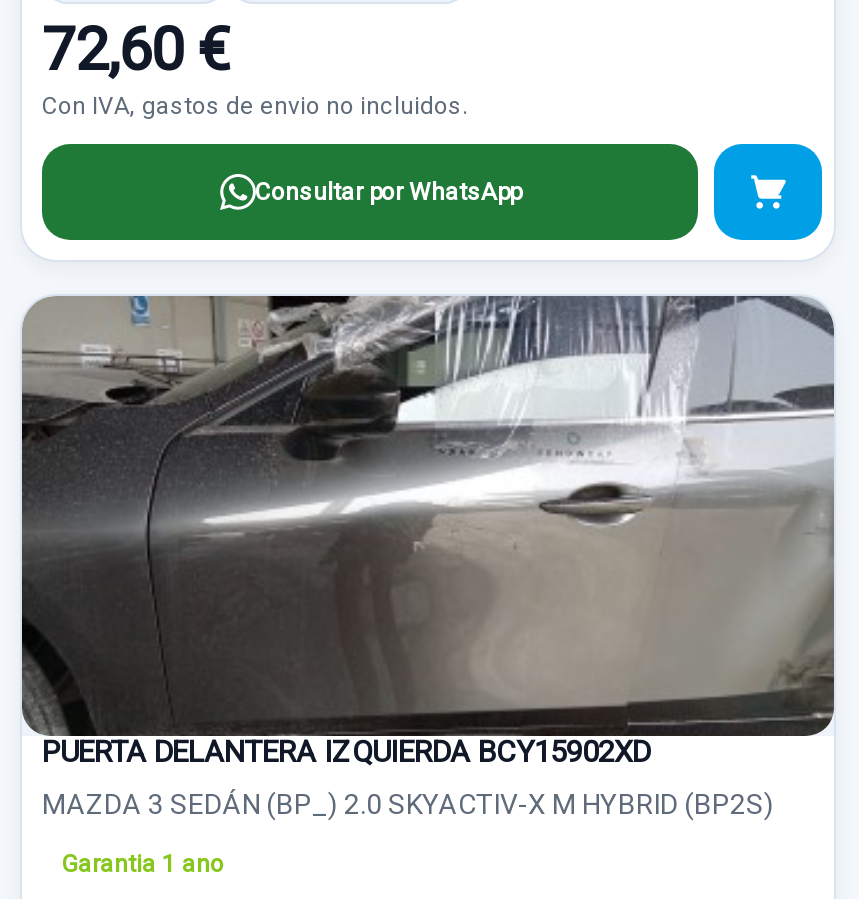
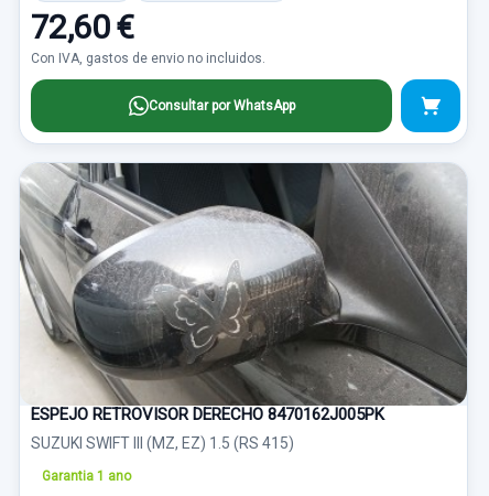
- [image]
- PUERTA DELANTERA IZQUIERDA BCY15902XD
+ [image]
+ ESPEJO RETROVISOR DERECHO 8470162J005PK

- MAZDA 3 SEDÁN (BP_) 2.0 SKYACTIV-X M HYBRID (BP2S)
+ SUZUKI SWIFT III (MZ, EZ) 1.5 (RS 415)
